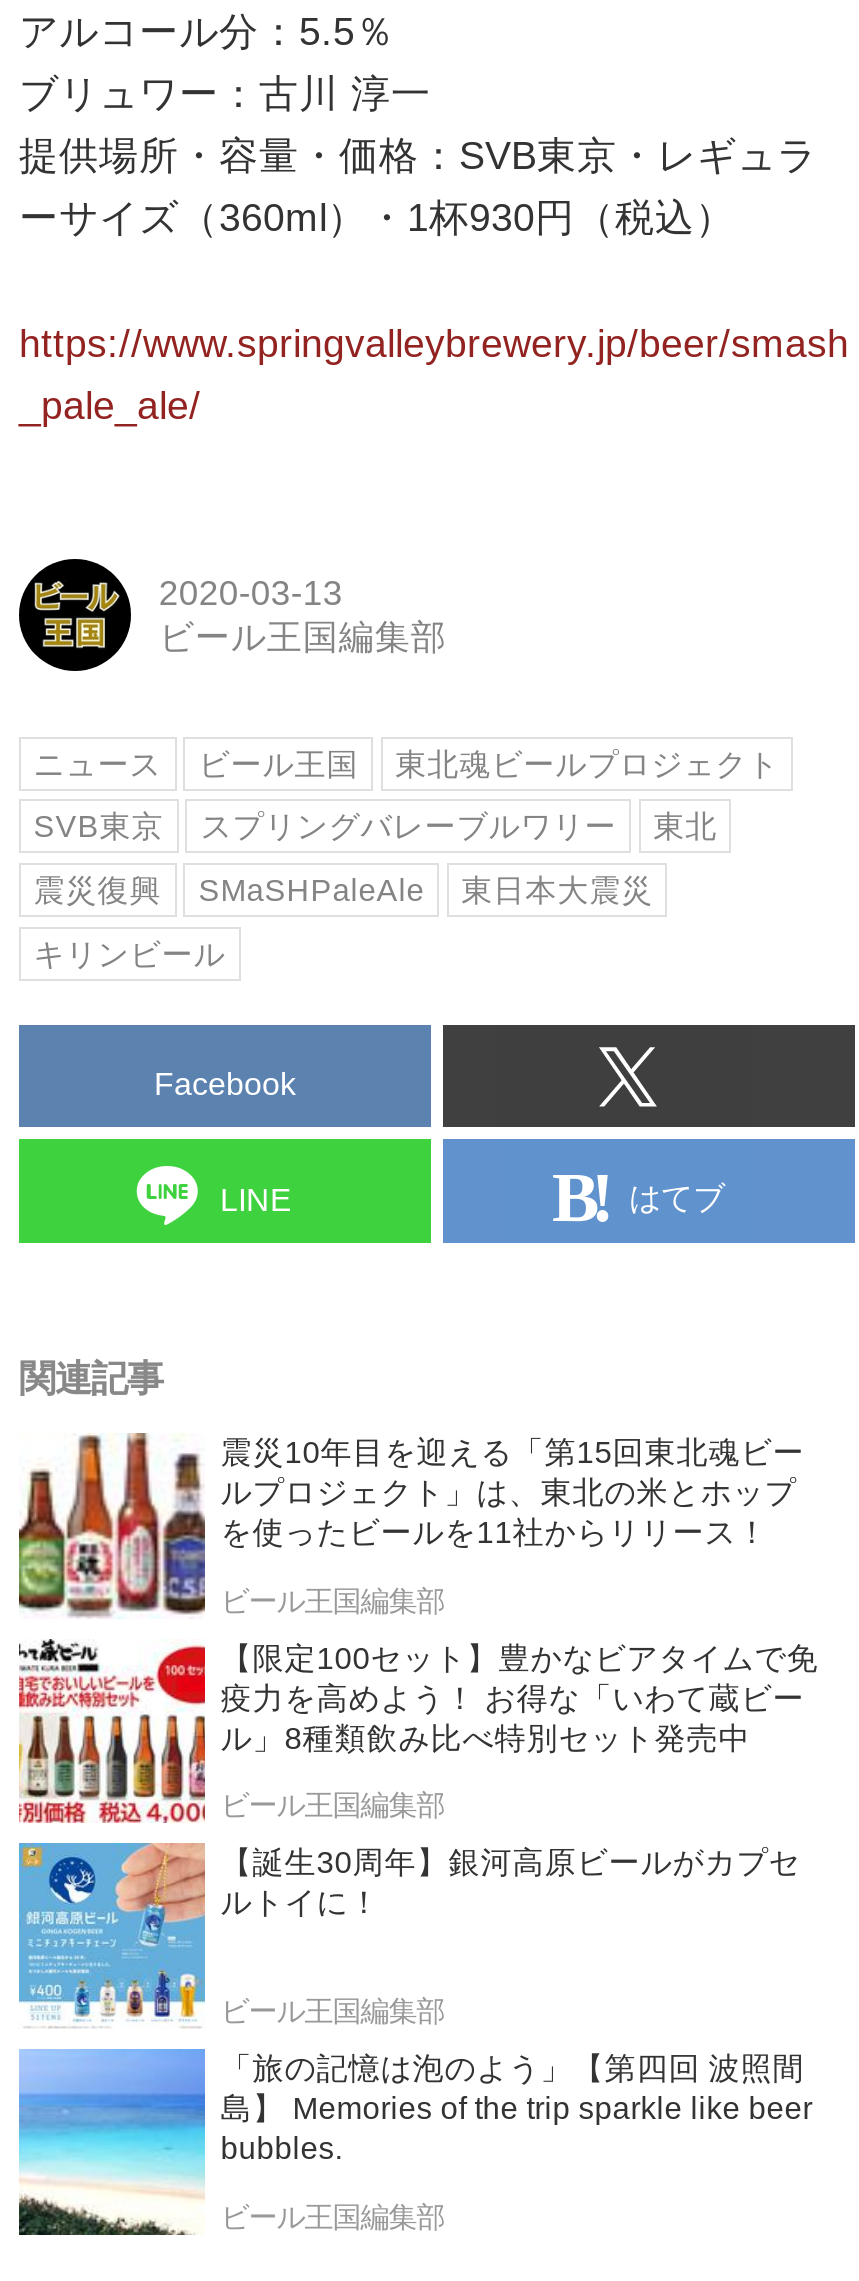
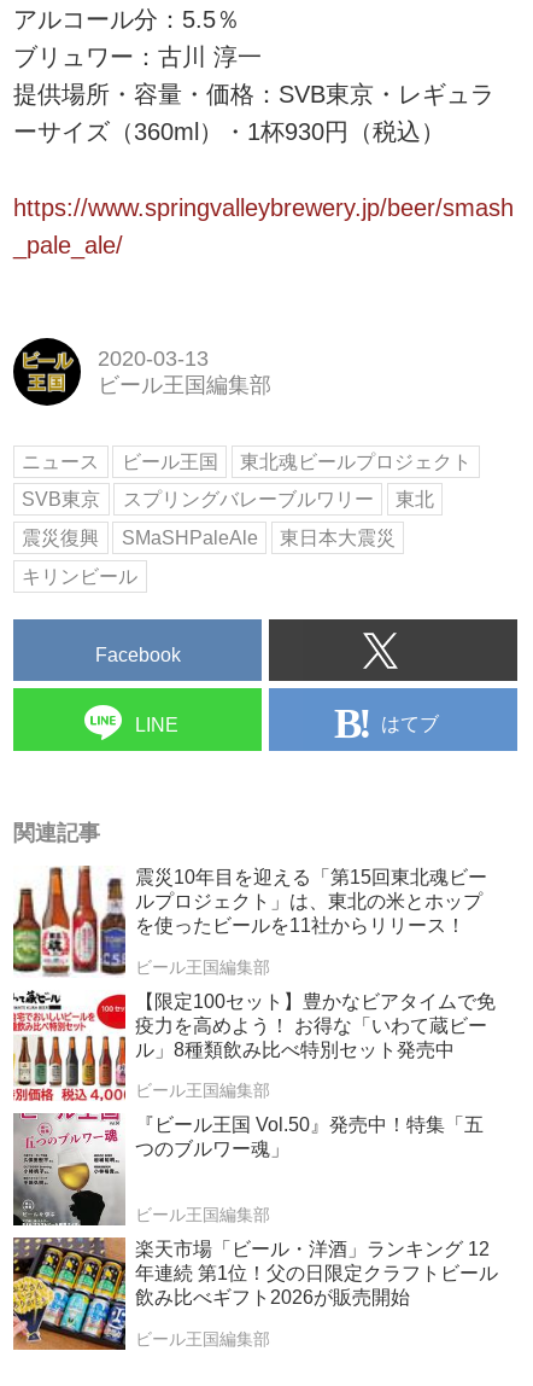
- [image]
- 【誕生30周年】銀河高原ビールがカプセ
- ルトイに！
+ [image]
+ 『ビール王国 Vol.50』発売中！特集「五
+ つのブルワー魂」

- [image]
- 「旅の記憶は泡のよう」【第四回 波照間
- 島】 Memories of the trip sparkle like beer
- bubbles.
+ [image]
+ 楽天市場「ビール・洋酒」ランキング 12
+ 年連続 第1位！父の日限定クラフトビール
+ 飲み比べギフト2026が販売開始
